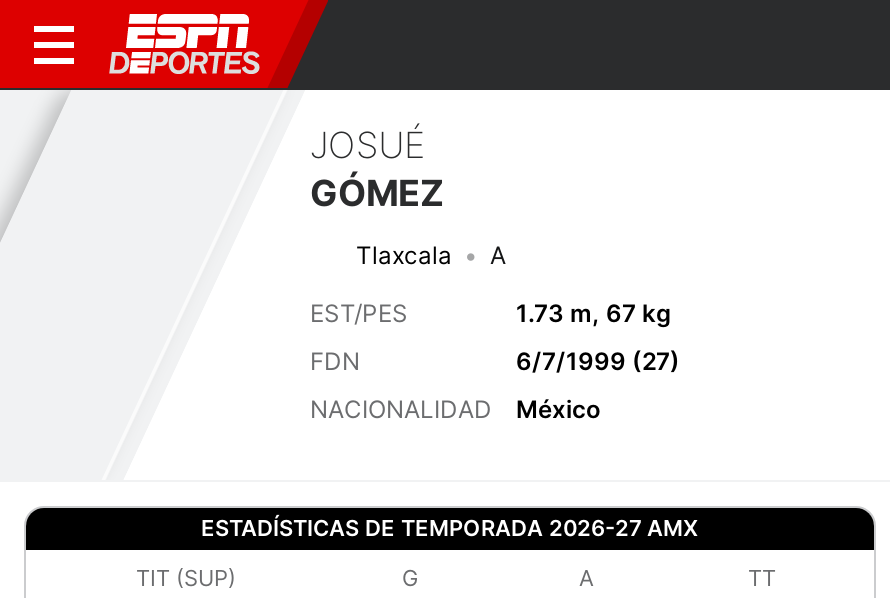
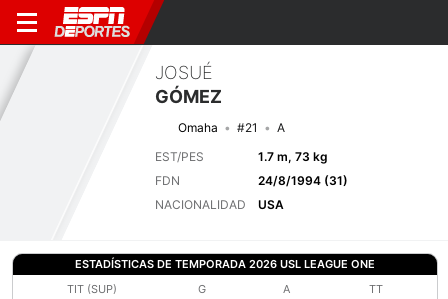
- Tlaxcala
+ Omaha
+ #21

- 1.73 m, 67 kg
+ 1.7 m, 73 kg

- 6/7/1999 (27)
+ 24/8/1994 (31)

- México
+ USA

- ESTADÍSTICAS DE TEMPORADA 2026-27 AMX
+ ESTADÍSTICAS DE TEMPORADA 2026 USL LEAGUE ONE
